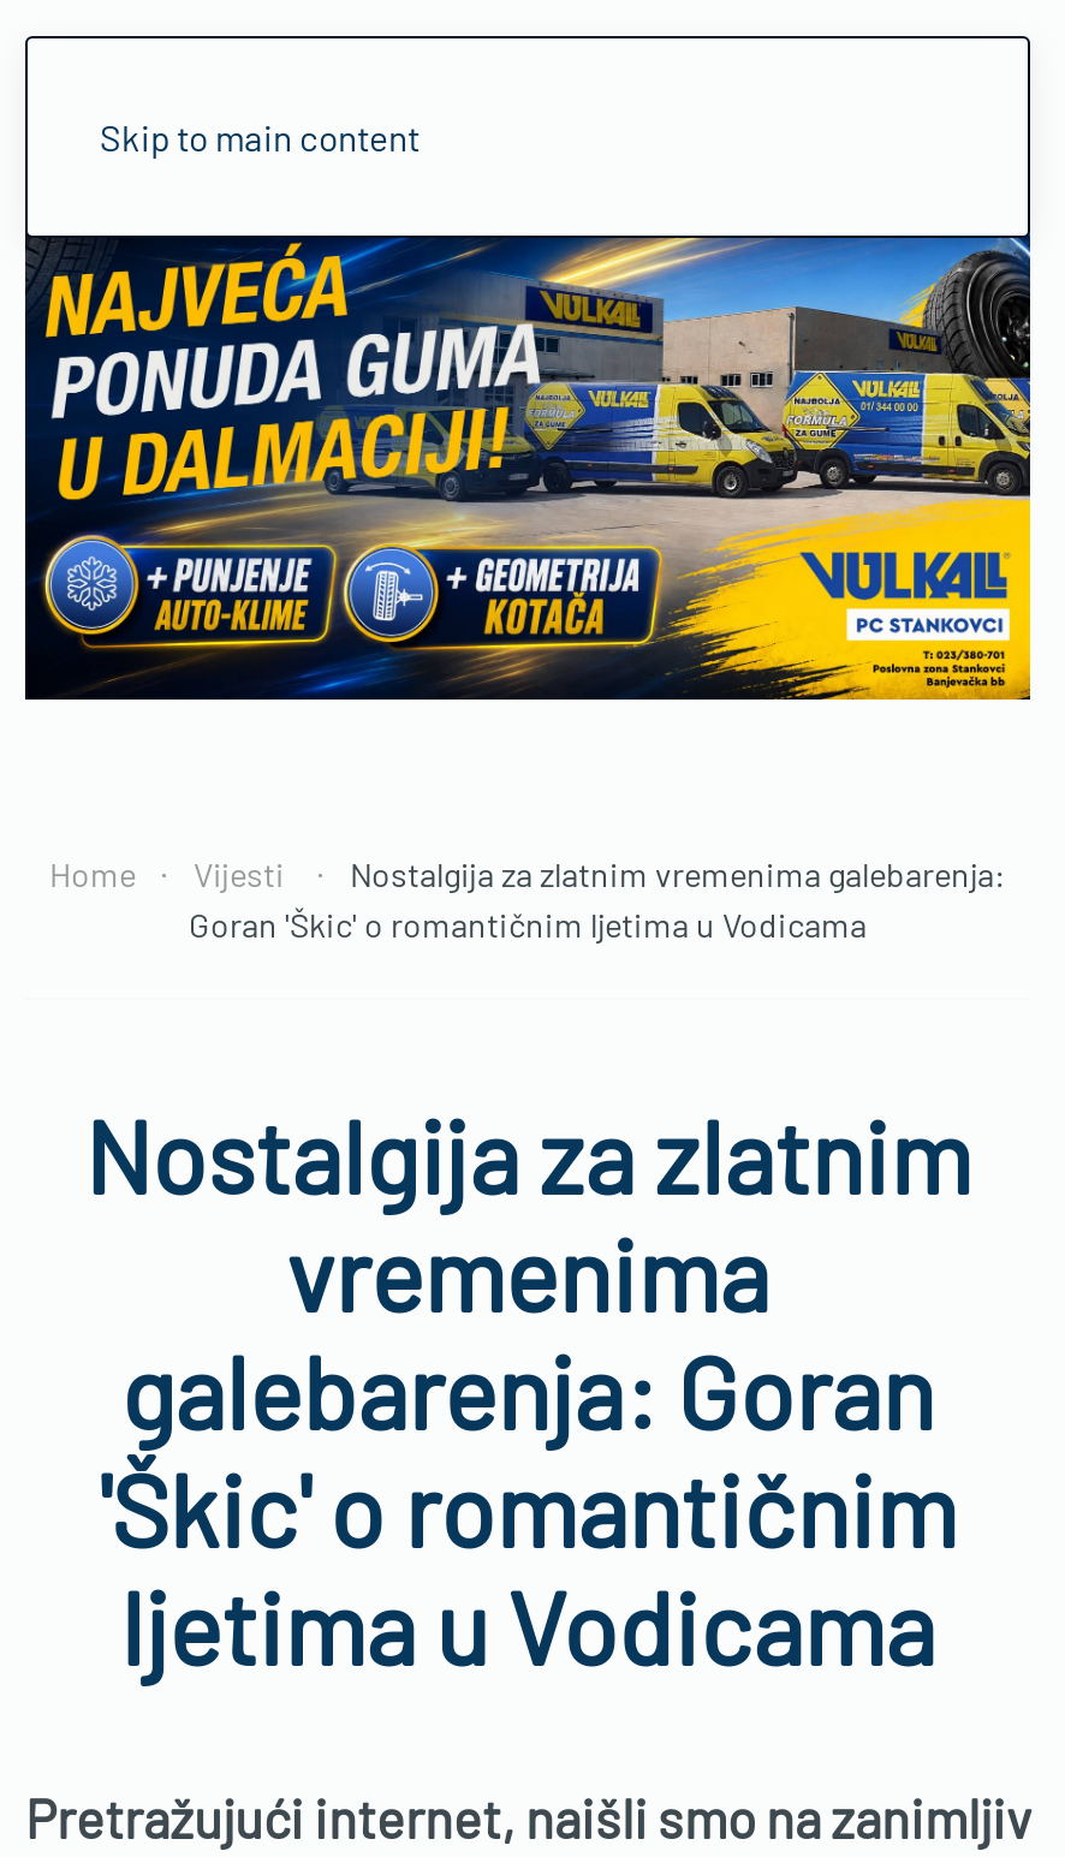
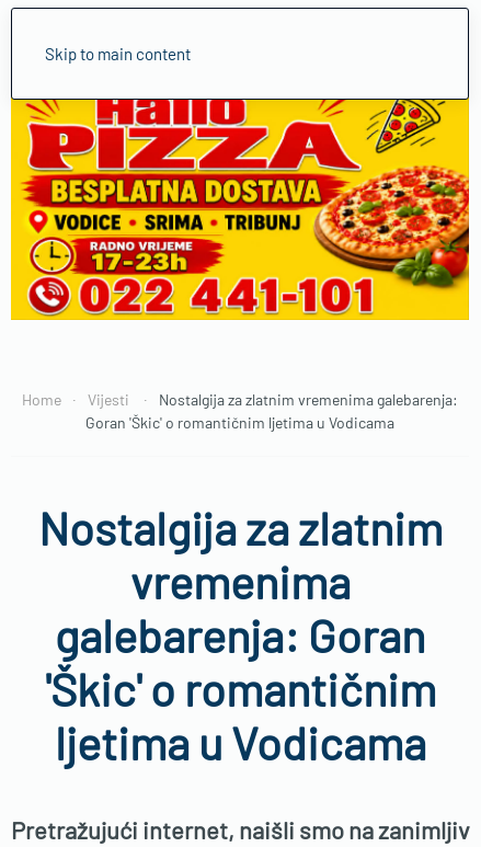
- [image]
+ [image]
